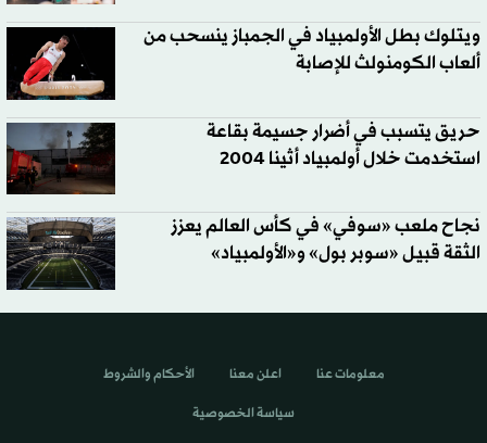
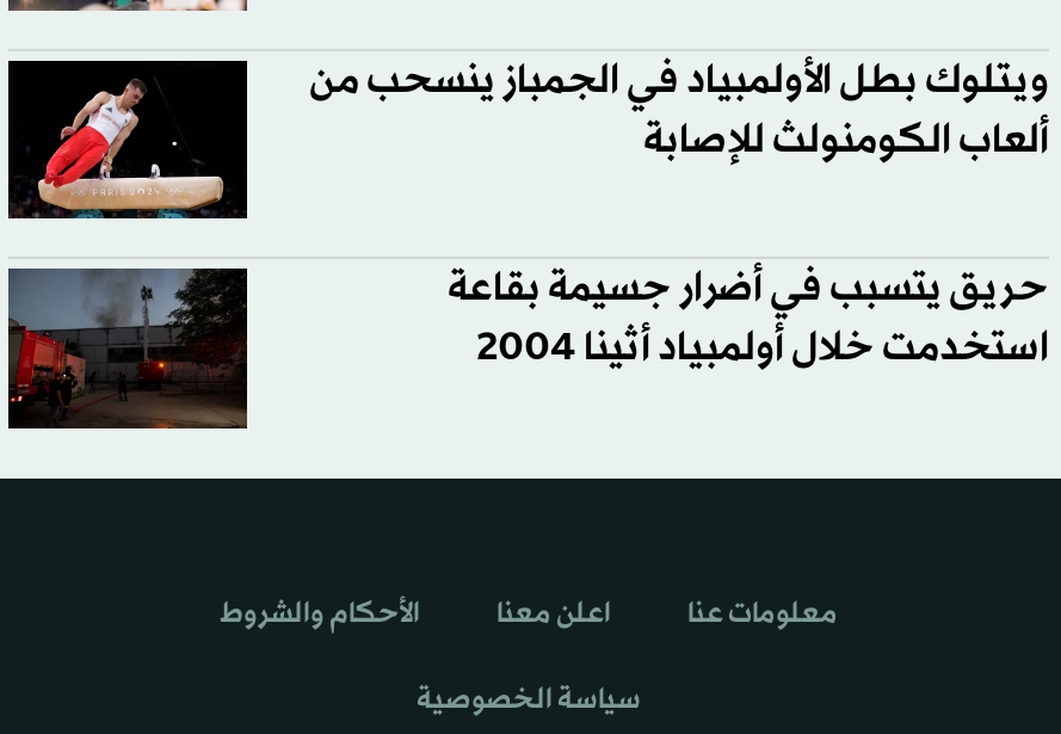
- [image]

- نجاح ملعب «سوفي» في كأس العالم يعزز
- الثقة قبيل «سوبر بول» و«الأولمبياد»
